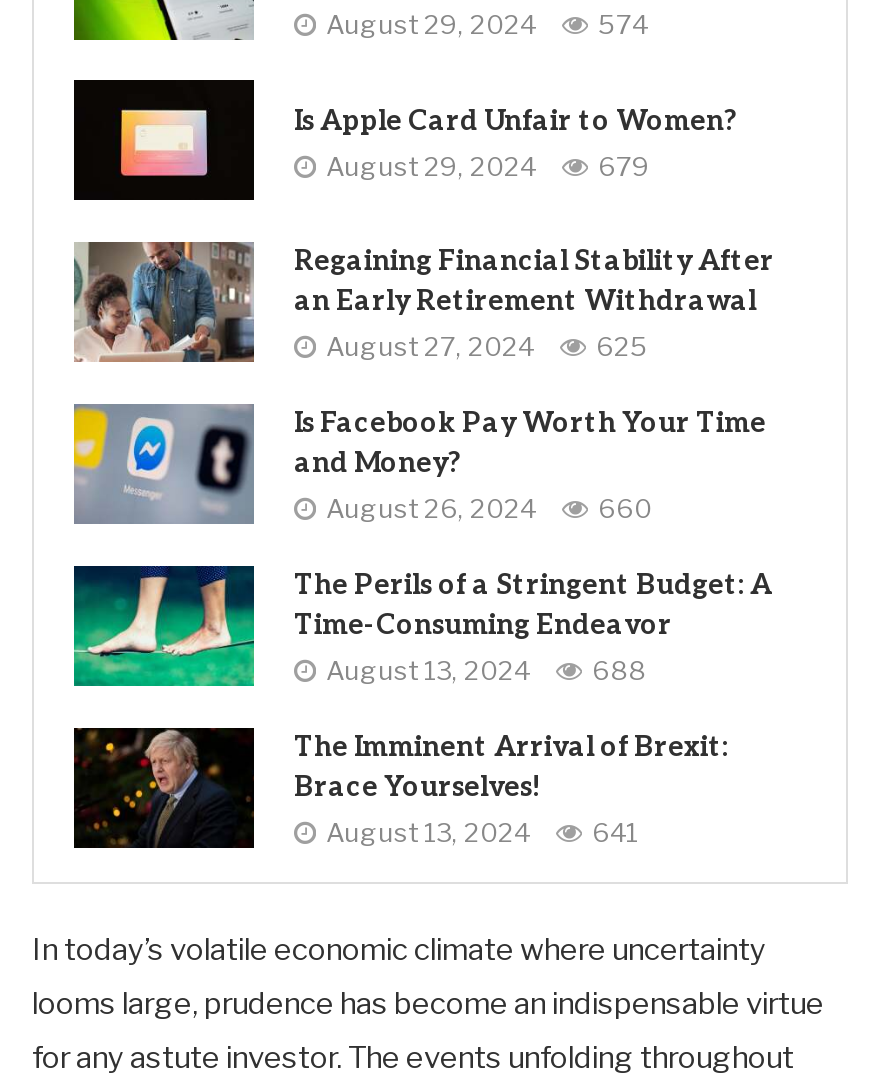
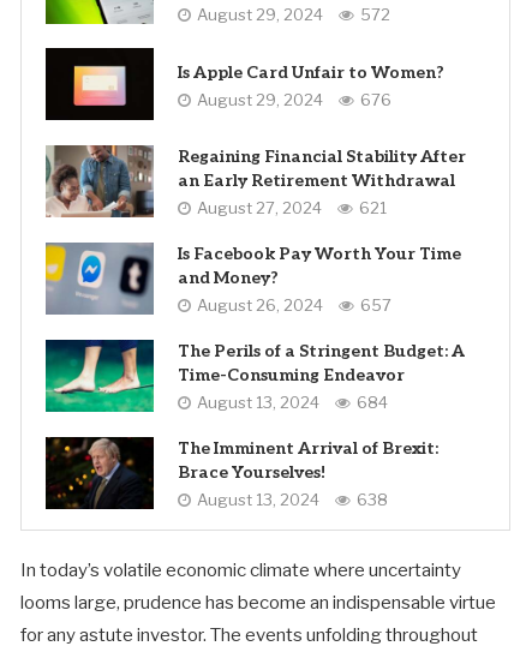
- August 29, 2024 574
+ August 29, 2024 572

- August 29, 2024 679
+ August 29, 2024 676

- August 27, 2024 625
+ August 27, 2024 621

- August 26, 2024 660
+ August 26, 2024 657

- August 13, 2024 688
+ August 13, 2024 684

- August 13, 2024 641
+ August 13, 2024 638
